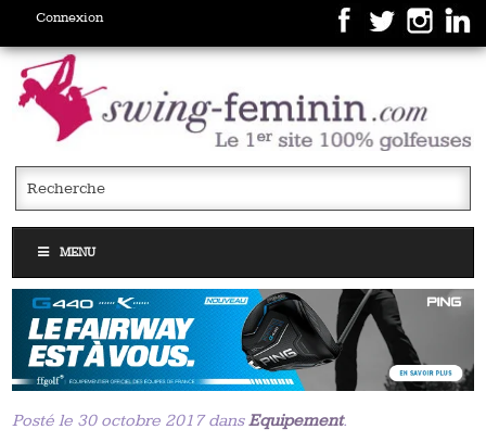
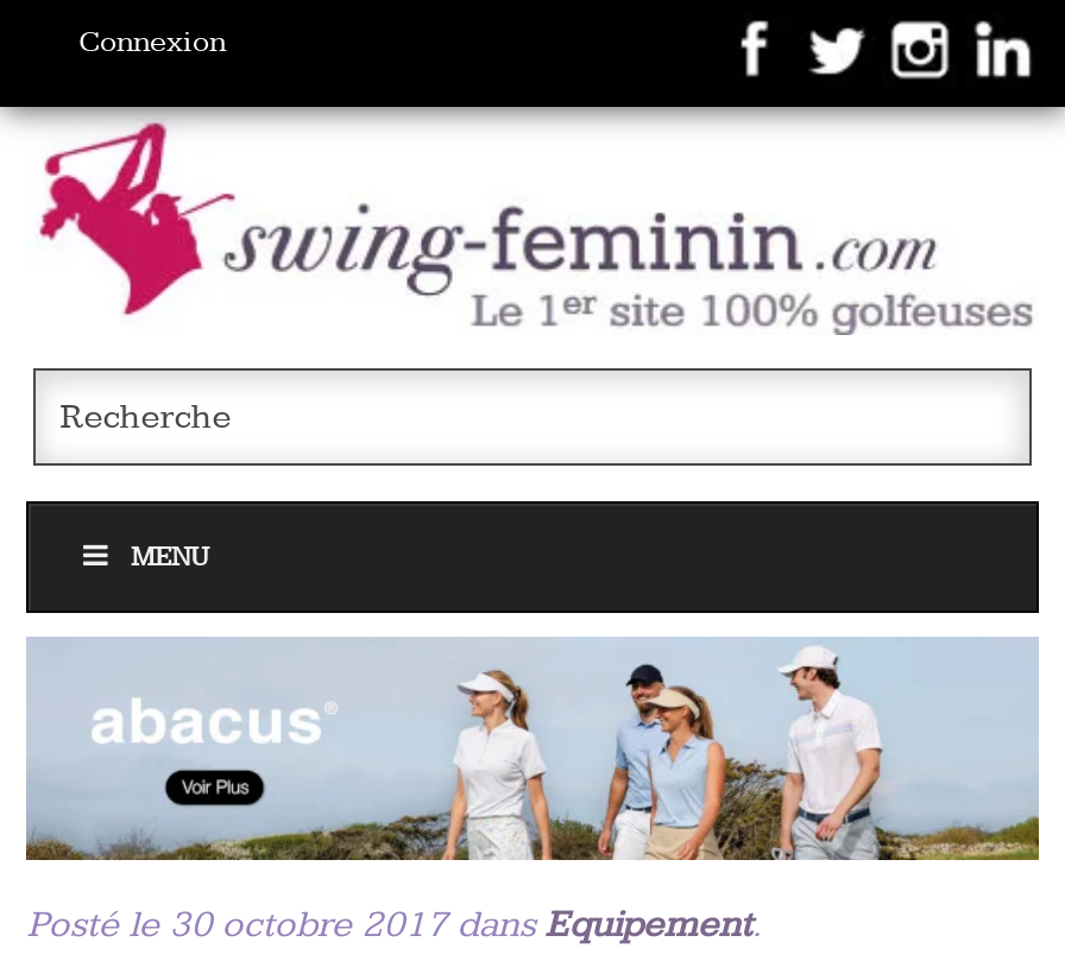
- [image]
+ [image]
